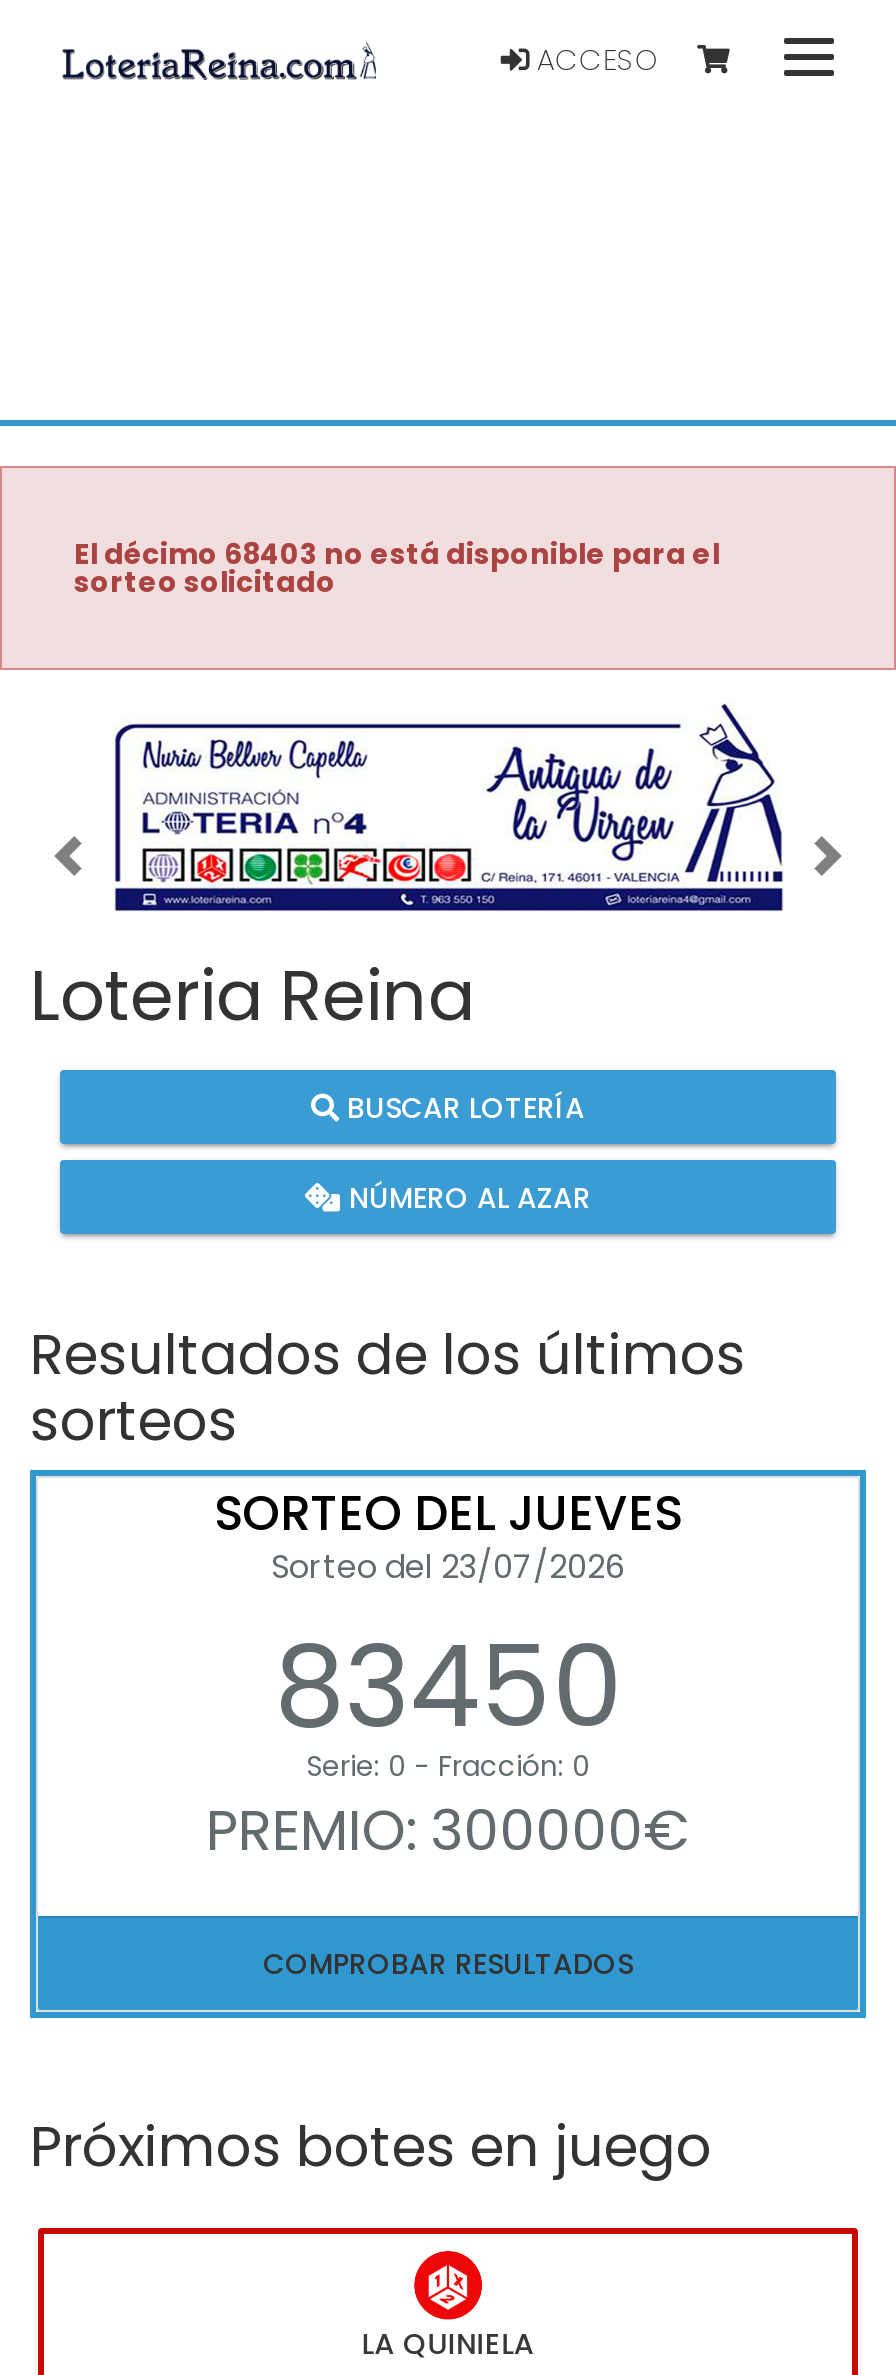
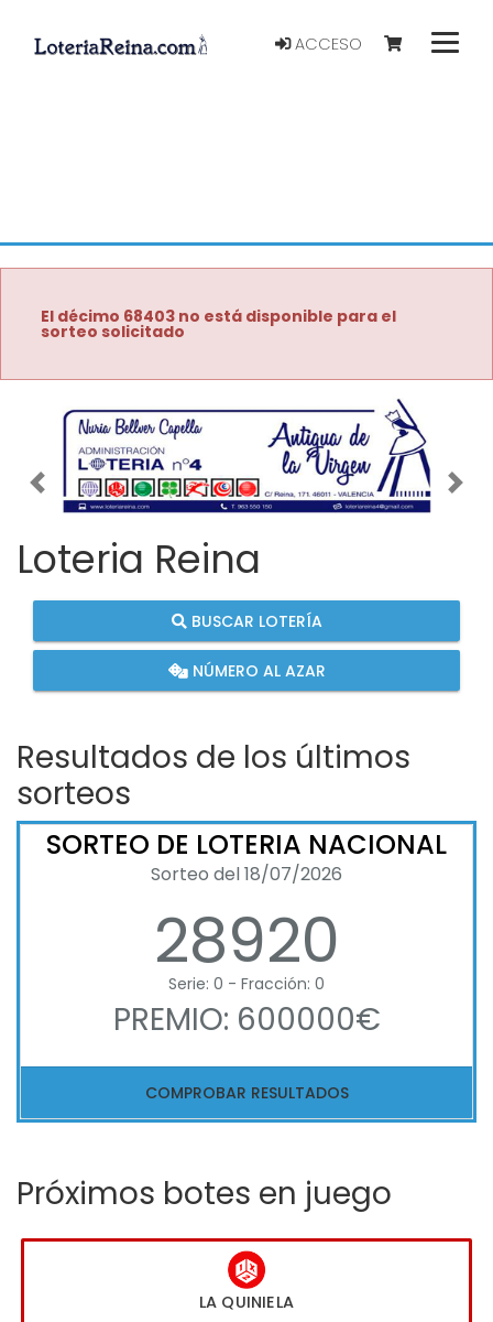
- SORTEO DEL JUEVES
- Sorteo del 23/07/2026
- 83450
+ SORTEO DE LOTERIA NACIONAL
+ Sorteo del 18/07/2026
+ 28920

- PREMIO: 300000€
+ PREMIO: 600000€
